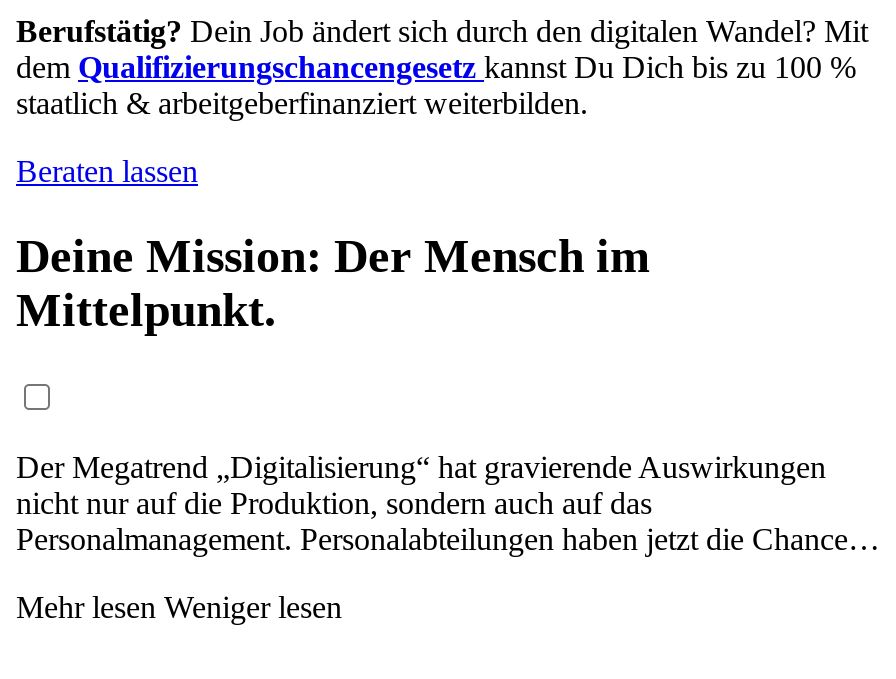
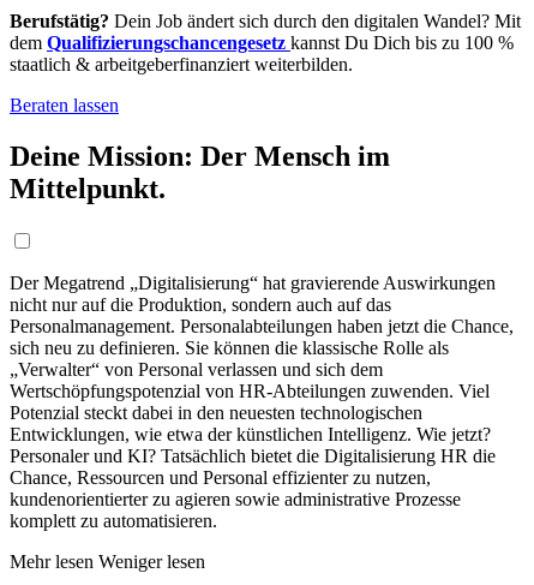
- Personalmanagement. Personalabteilungen haben jetzt die Chance…
+ Personalmanagement. Personalabteilungen haben jetzt die Chance,
+ sich neu zu definieren. Sie können die klassische Rolle als
+ „Verwalter“ von Personal verlassen und sich dem
+ Wertschöpfungspotenzial von HR-Abteilungen zuwenden. Viel
+ Potenzial steckt dabei in den neuesten technologischen
+ Entwicklungen, wie etwa der künstlichen Intelligenz. Wie jetzt?
+ Personaler und KI? Tatsächlich bietet die Digitalisierung HR die
+ Chance, Ressourcen und Personal effizienter zu nutzen,
+ kundenorientierter zu agieren sowie administrative Prozesse
+ komplett zu automatisieren.
